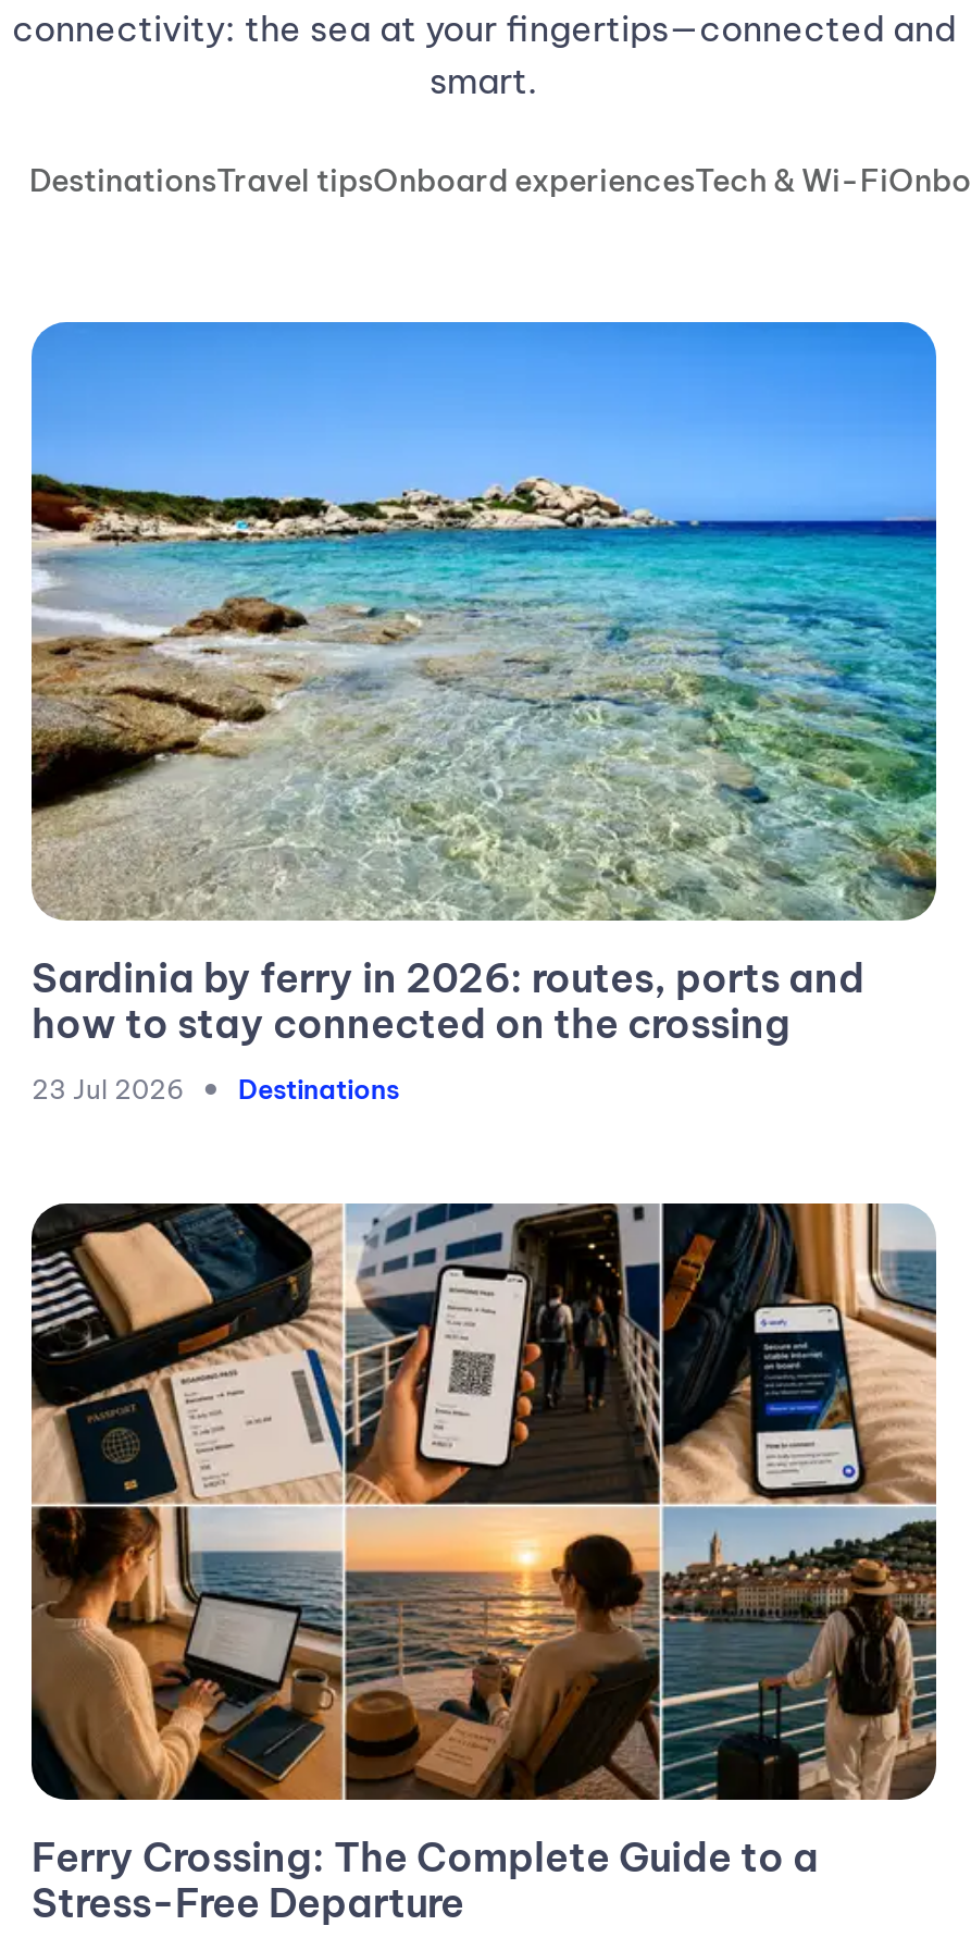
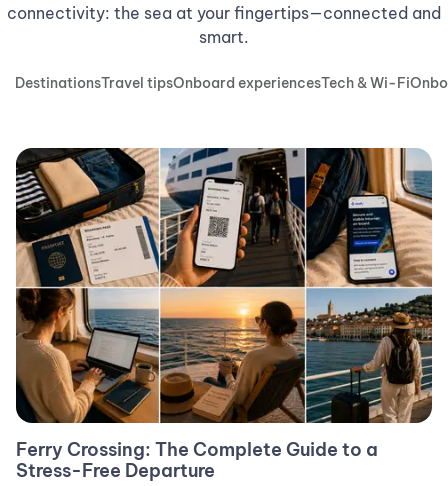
- [image]
- Sardinia by ferry in 2026: routes, ports and
- how to stay connected on the crossing
- 23 Jul 2026 • Destinations
